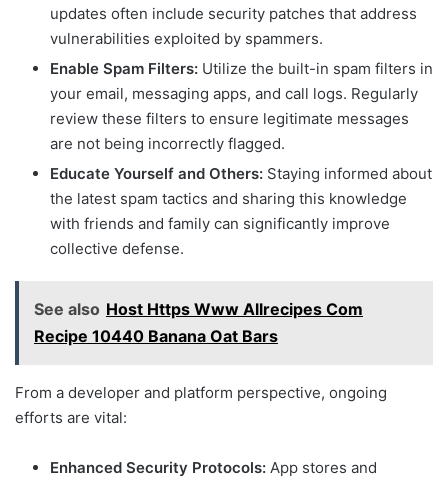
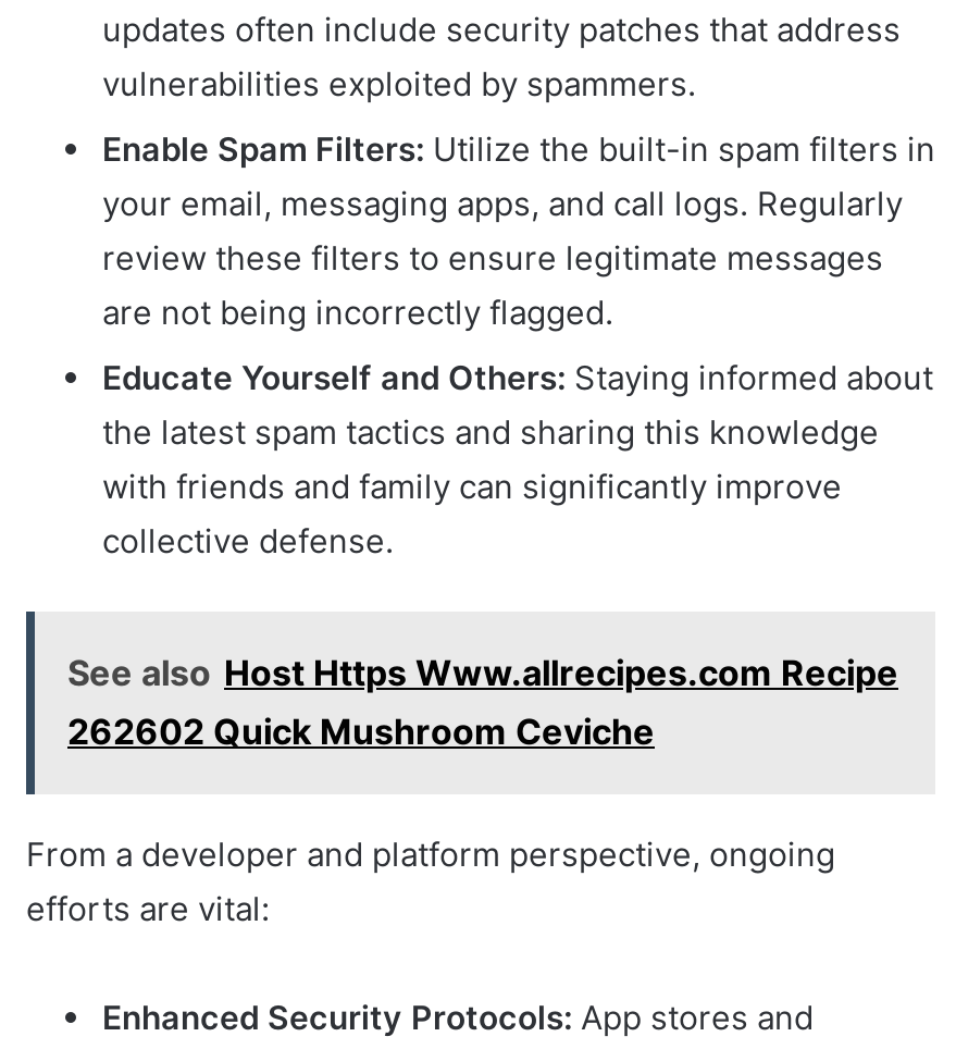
- See also Host Https Www Allrecipes Com
- Recipe 10440 Banana Oat Bars
+ See also Host Https Www.allrecipes.com Recipe
+ 262602 Quick Mushroom Ceviche
